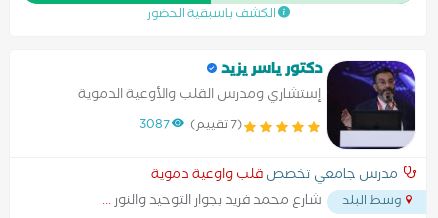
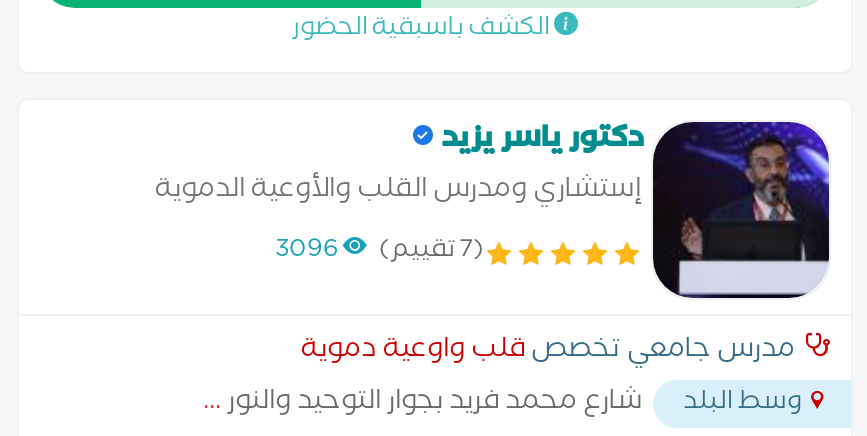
- 3087
+ 3096
